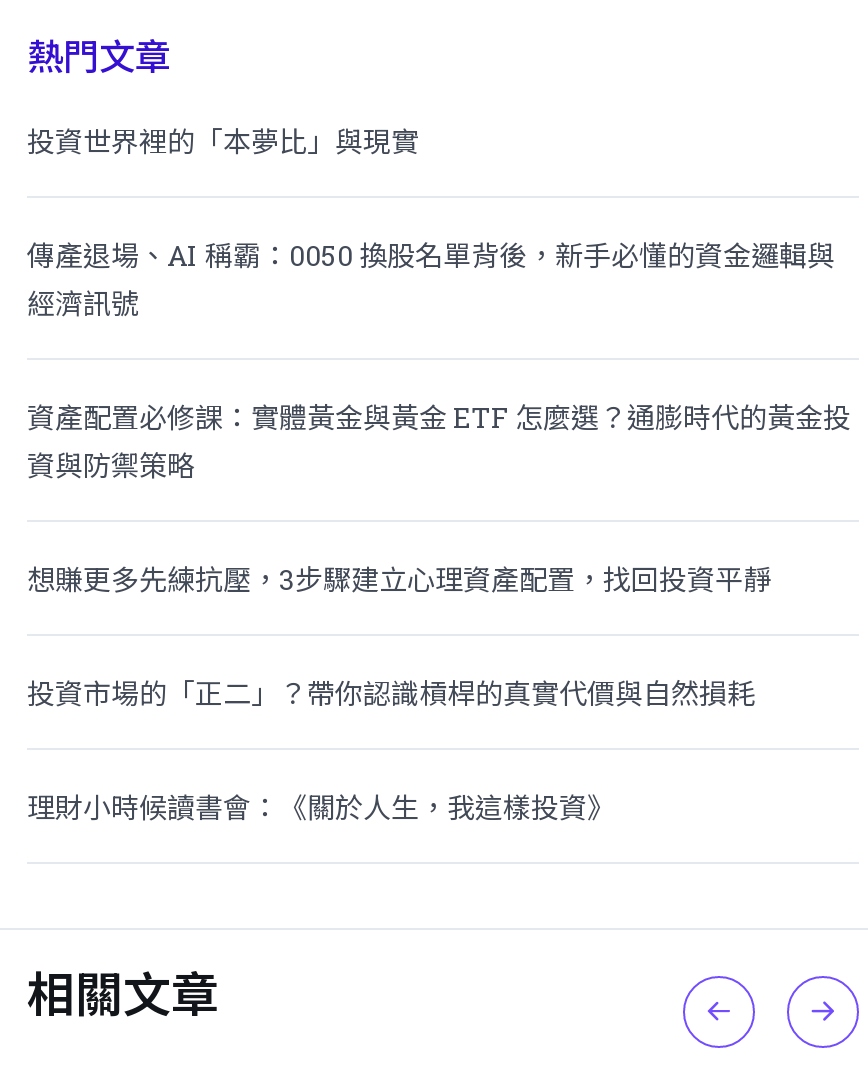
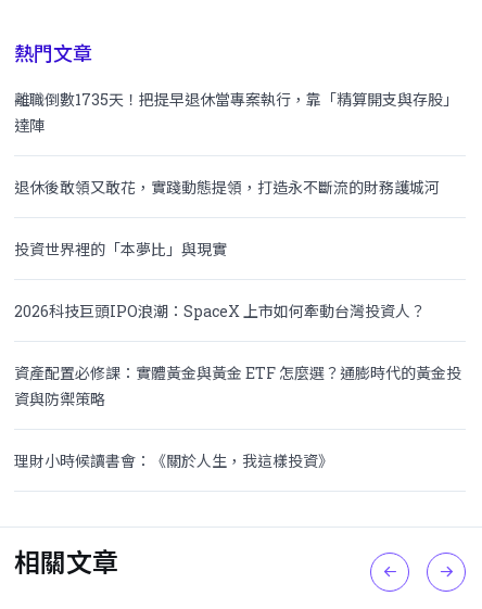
+ 離職倒數1735天！把提早退休當專案執行，靠「精算開支與存股」
+ 達陣
+ 退休後敢領又敢花，實踐動態提領，打造永不斷流的財務護城河

moved down: 投資世界裡的「本夢比」與現實

- 傳產退場、AI 稱霸：0050 換股名單背後，新手必懂的資金邏輯與
- 經濟訊號
+ 2026科技巨頭IPO浪潮：SpaceX 上市如何牽動台灣投資人？

moved down: 資產配置必修課：實體黃金與黃金 ETF 怎麼選？通膨時代的黃金投 | 資與防禦策略

- 想賺更多先練抗壓，3步驟建立心理資產配置，找回投資平靜
- 投資市場的「正二」？帶你認識槓桿的真實代價與自然損耗
